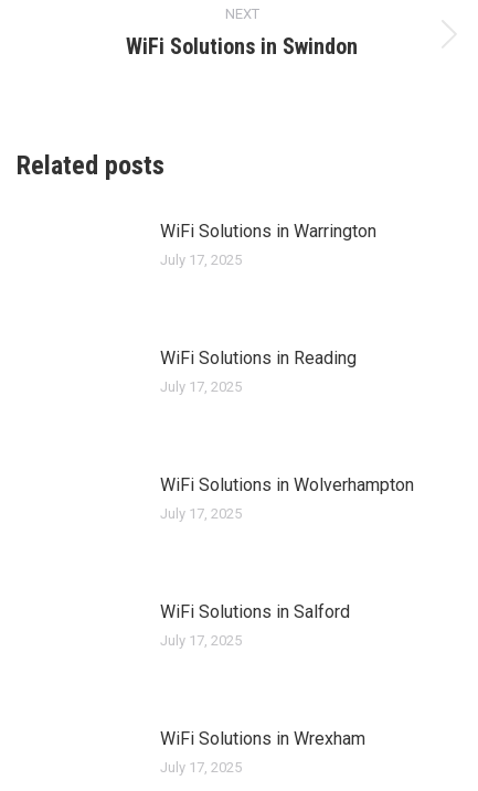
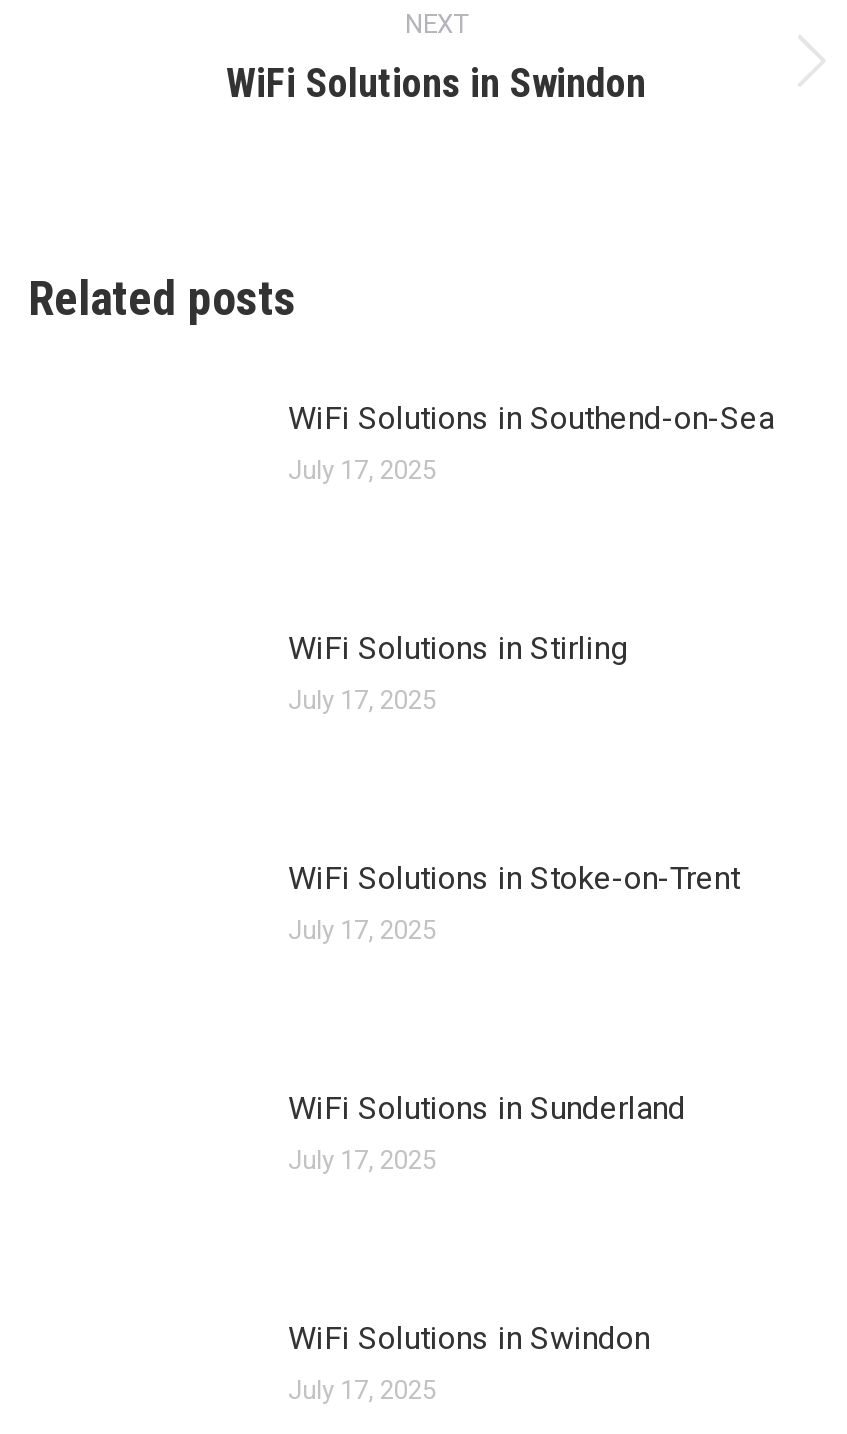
- WiFi Solutions in Warrington
+ WiFi Solutions in Southend-on-Sea

- WiFi Solutions in Reading
+ WiFi Solutions in Stirling

- WiFi Solutions in Wolverhampton
+ WiFi Solutions in Stoke-on-Trent

- WiFi Solutions in Salford
+ WiFi Solutions in Sunderland

- WiFi Solutions in Wrexham
+ WiFi Solutions in Swindon
